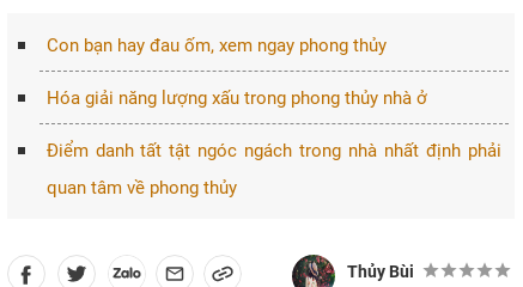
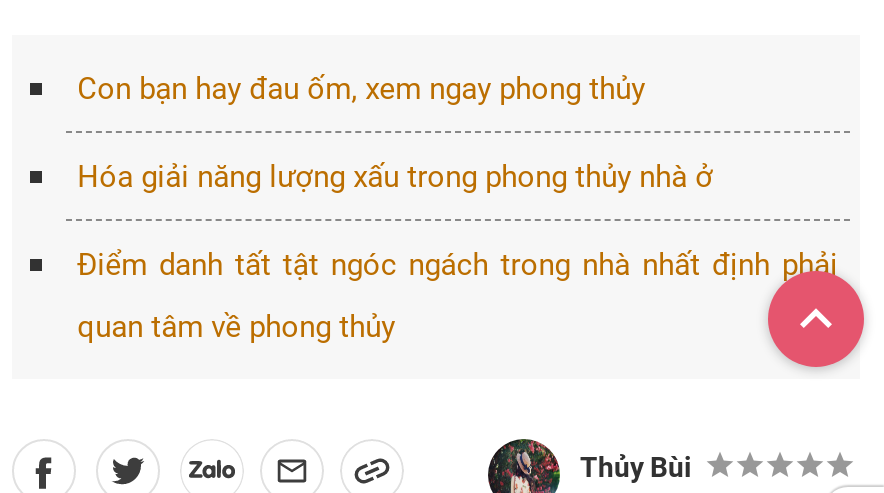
+ [image]
